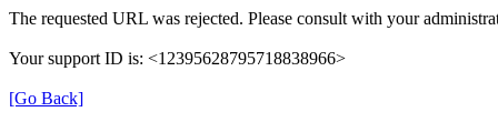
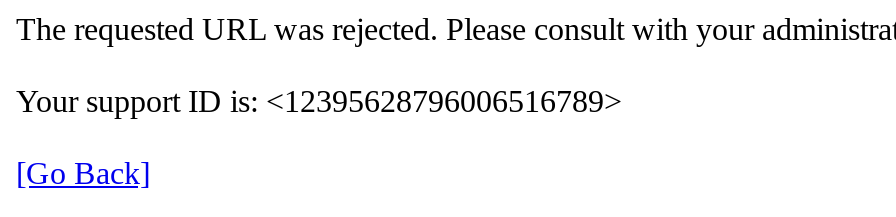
- Your support ID is: <12395628795718838966>
+ Your support ID is: <12395628796006516789>
